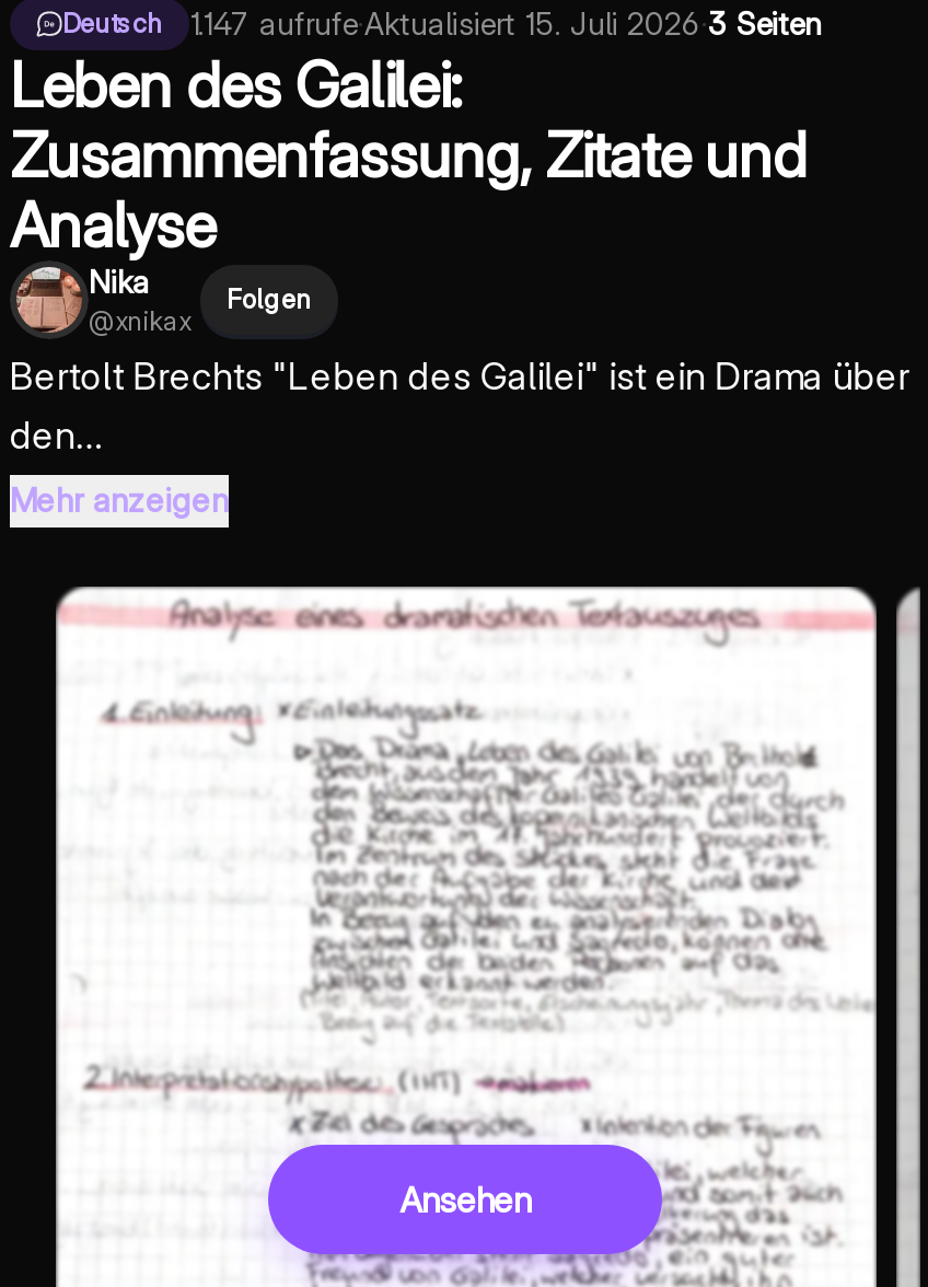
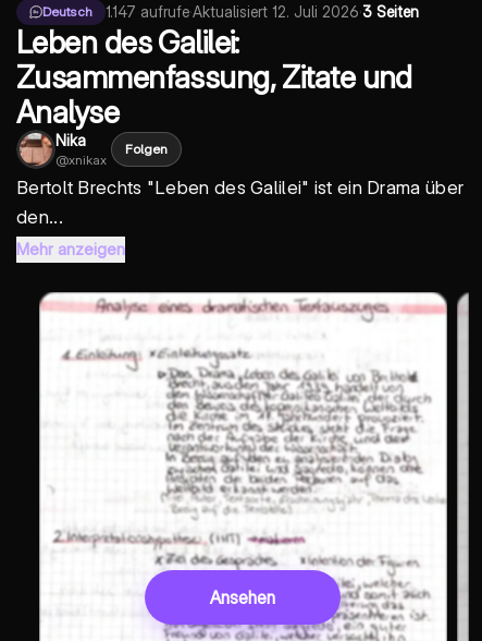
- 1.147 aufrufe · Aktualisiert 15. Juli 2026 · 3 Seiten
+ 1.147 aufrufe · Aktualisiert 12. Juli 2026 · 3 Seiten
